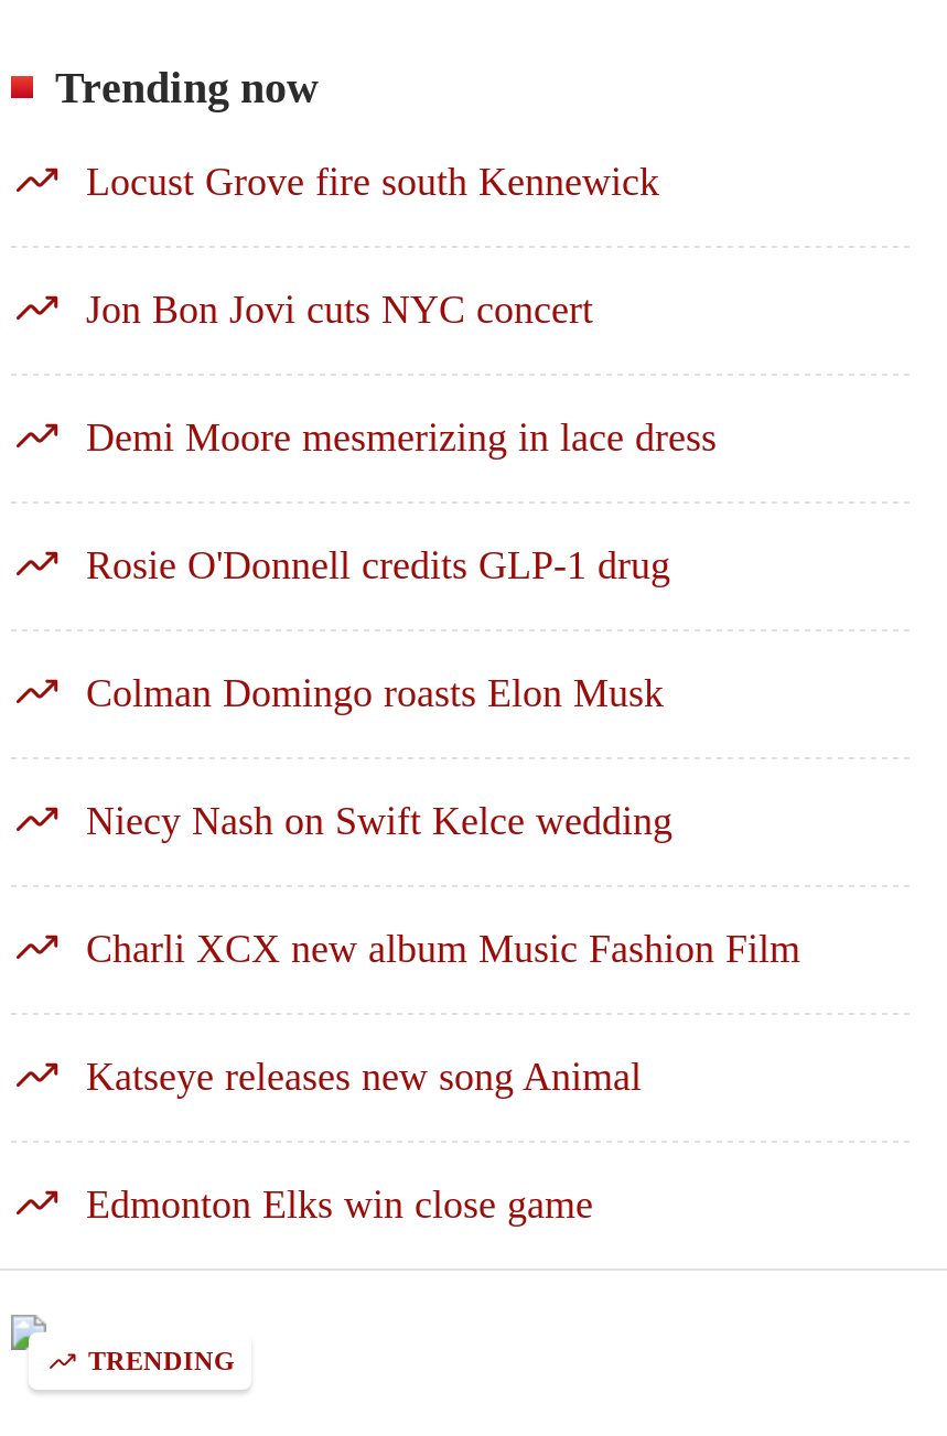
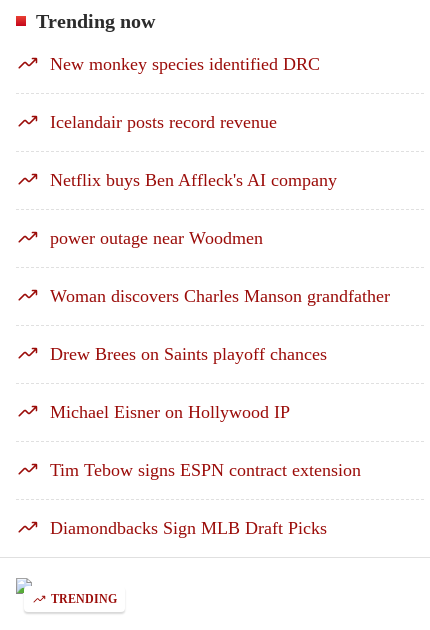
- Locust Grove fire south Kennewick
+ New monkey species identified DRC

- Jon Bon Jovi cuts NYC concert
+ Icelandair posts record revenue

- Demi Moore mesmerizing in lace dress
+ Netflix buys Ben Affleck's AI company

- Rosie O'Donnell credits GLP-1 drug
+ power outage near Woodmen

- Colman Domingo roasts Elon Musk
+ Woman discovers Charles Manson grandfather

- Niecy Nash on Swift Kelce wedding
+ Drew Brees on Saints playoff chances

- Charli XCX new album Music Fashion Film
+ Michael Eisner on Hollywood IP

- Katseye releases new song Animal
+ Tim Tebow signs ESPN contract extension

- Edmonton Elks win close game
+ Diamondbacks Sign MLB Draft Picks
